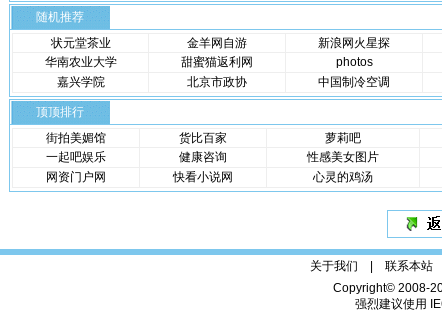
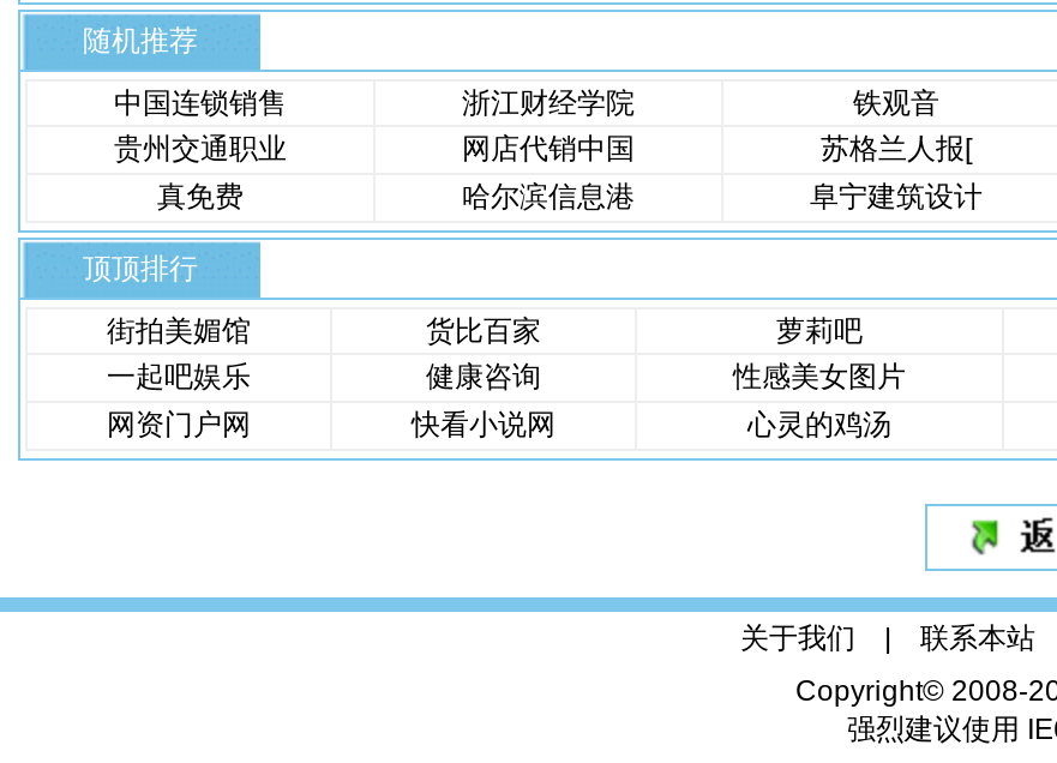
- 状元堂茶业
- 金羊网自游
- 新浪网火星探
- 华南农业大学
- 甜蜜猫返利网
- photos
- 嘉兴学院
- 北京市政协
- 中国制冷空调
+ 中国连锁销售
+ 浙江财经学院
+ 铁观音
+ 贵州交通职业
+ 网店代销中国
+ 苏格兰人报[
+ 真免费
+ 哈尔滨信息港
+ 阜宁建筑设计
